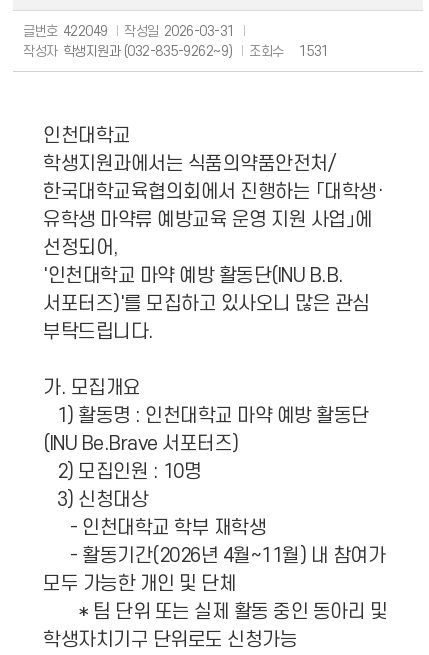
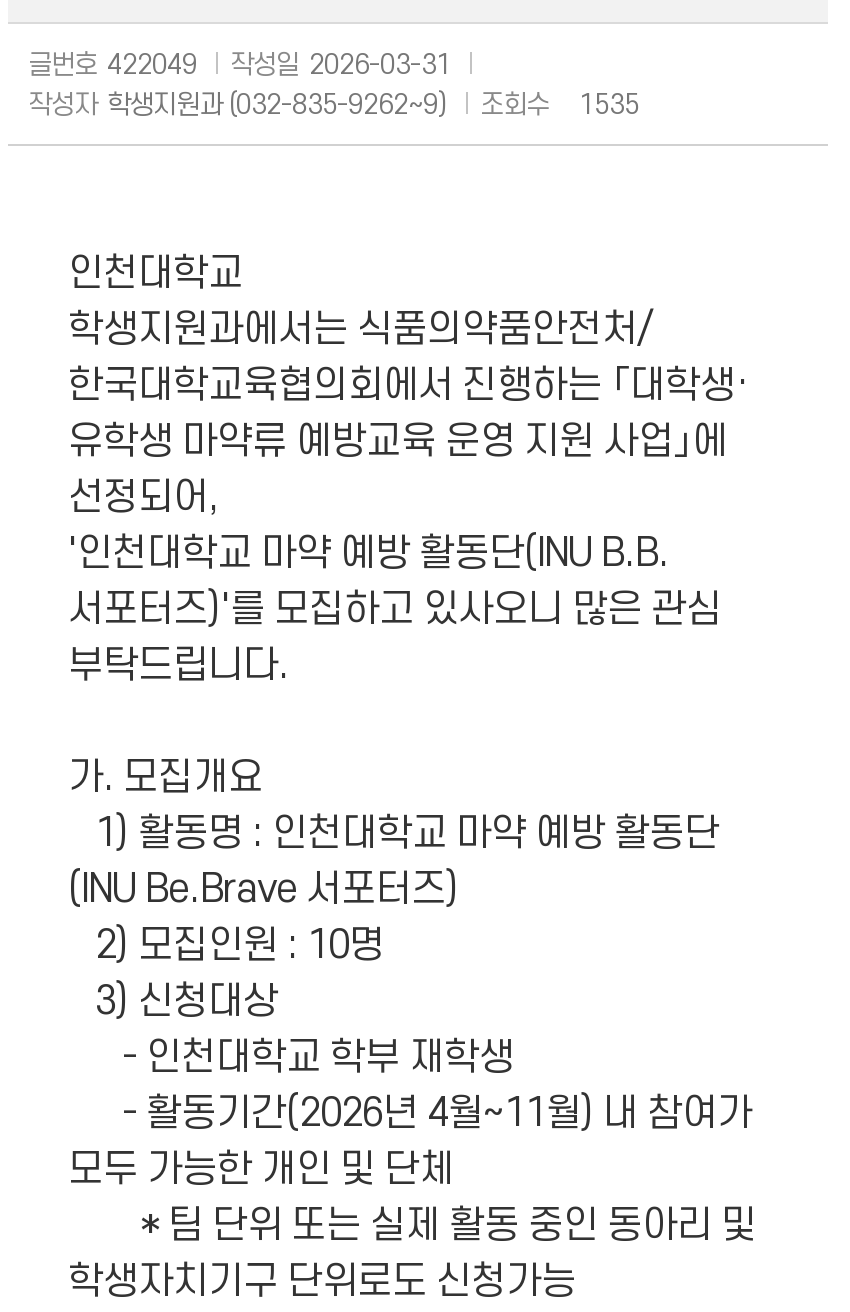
- 작성자 학생지원과 (032-835-9262~9) 조회수 1531
+ 작성자 학생지원과 (032-835-9262~9) 조회수 1535
